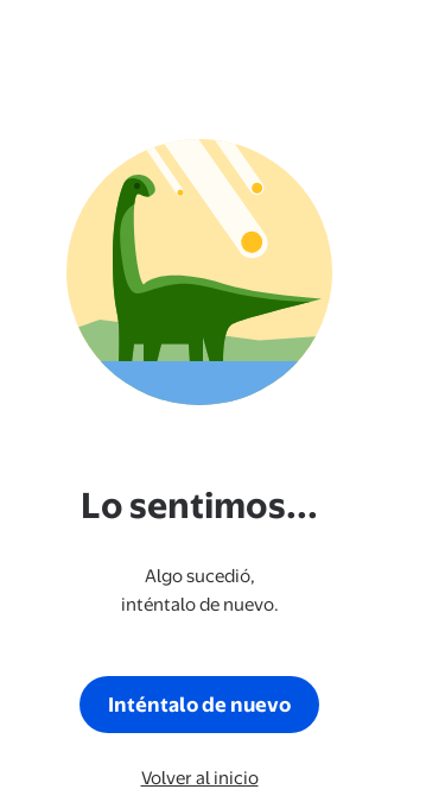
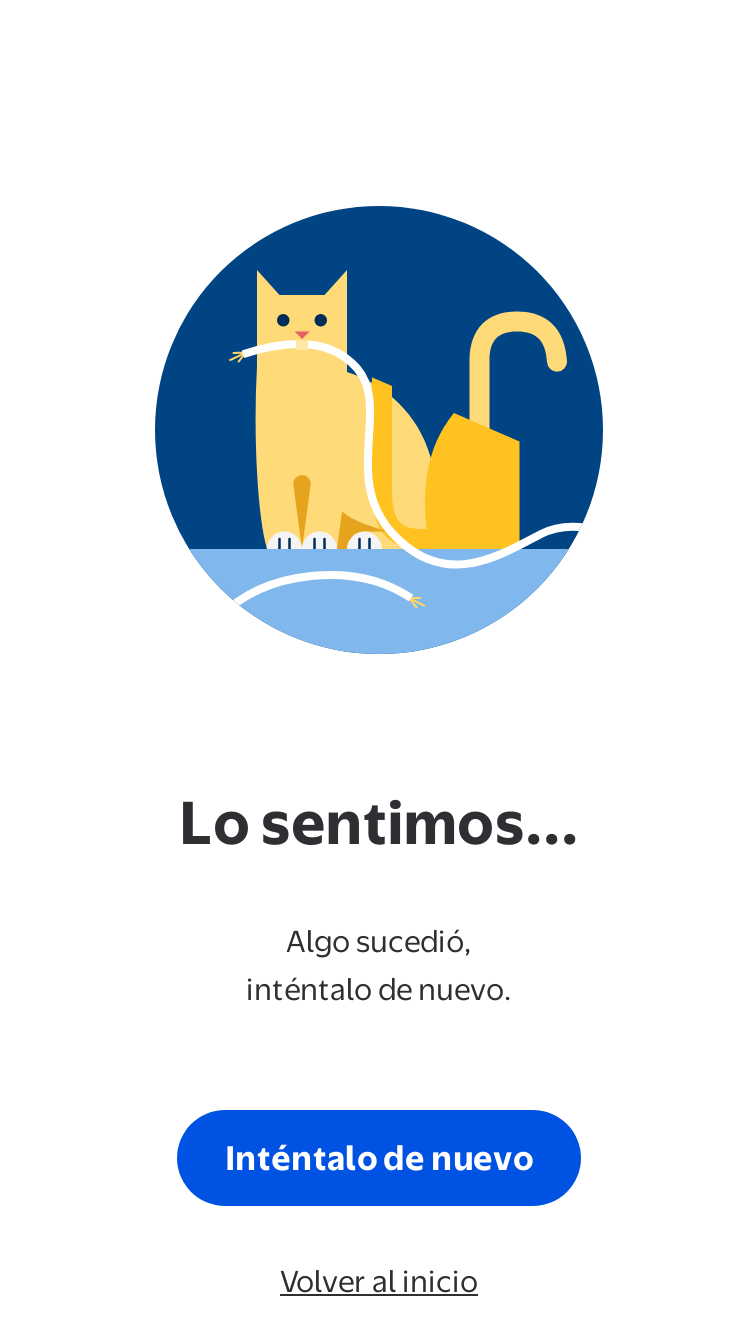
- [image]
+ [image]
